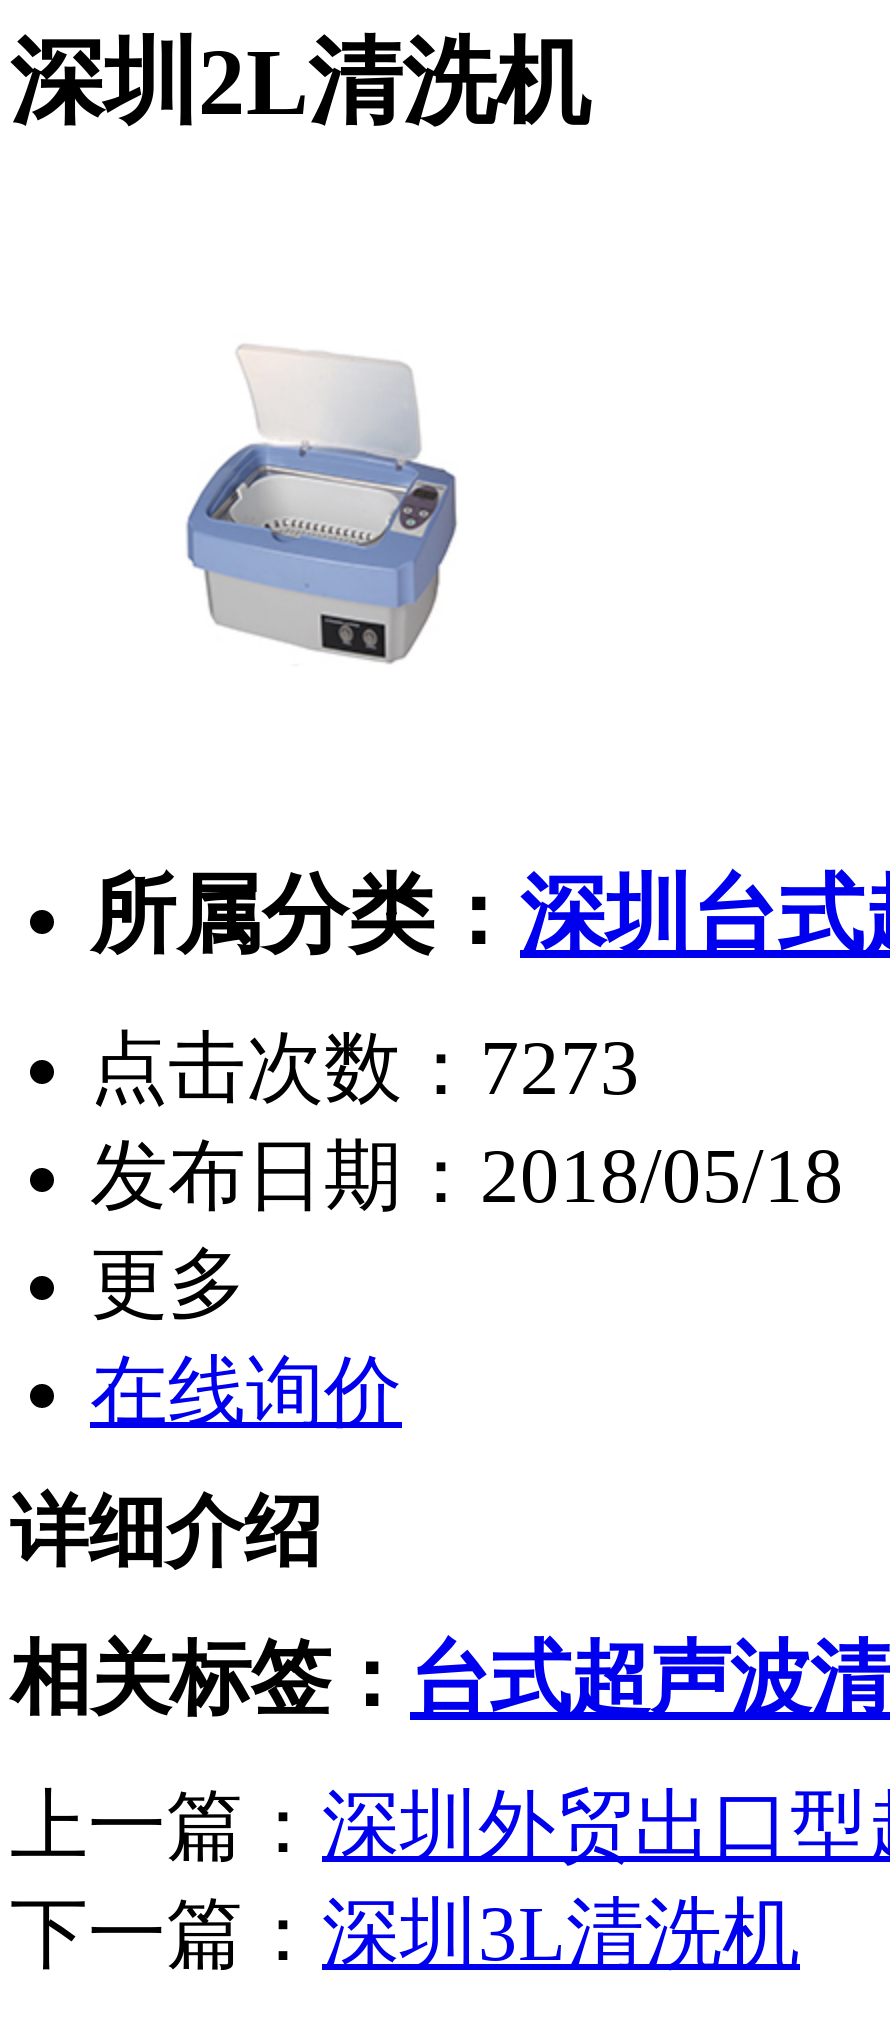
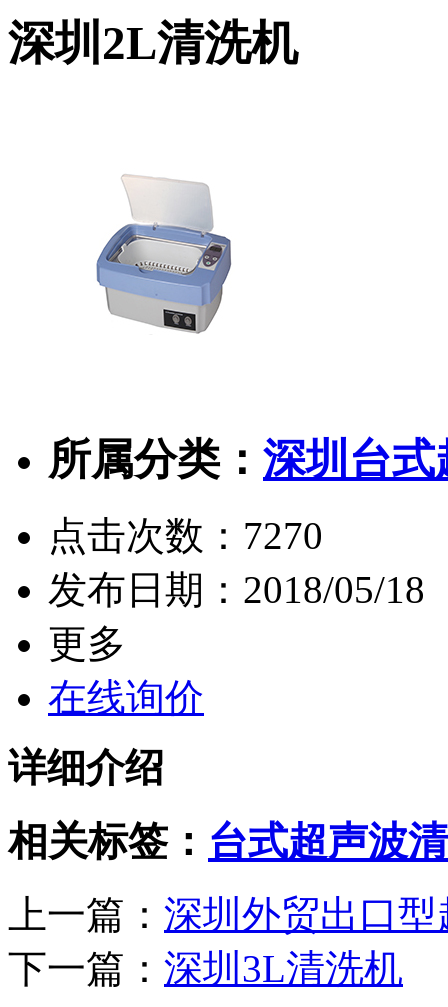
- 点击次数：7273
+ 点击次数：7270
